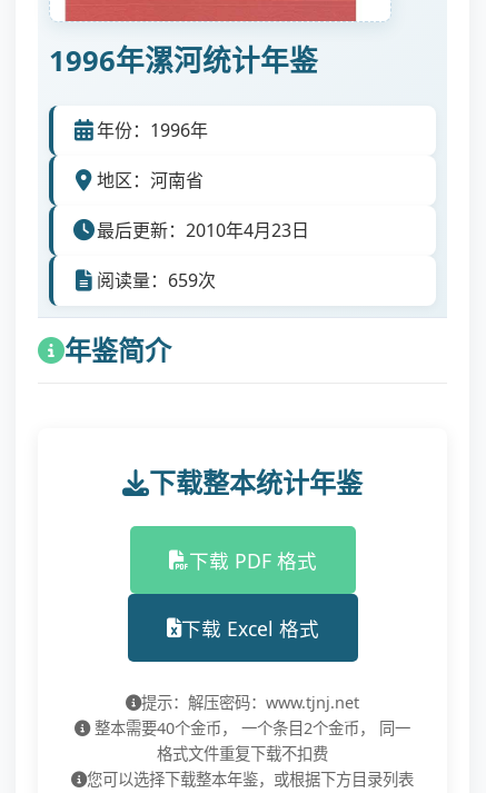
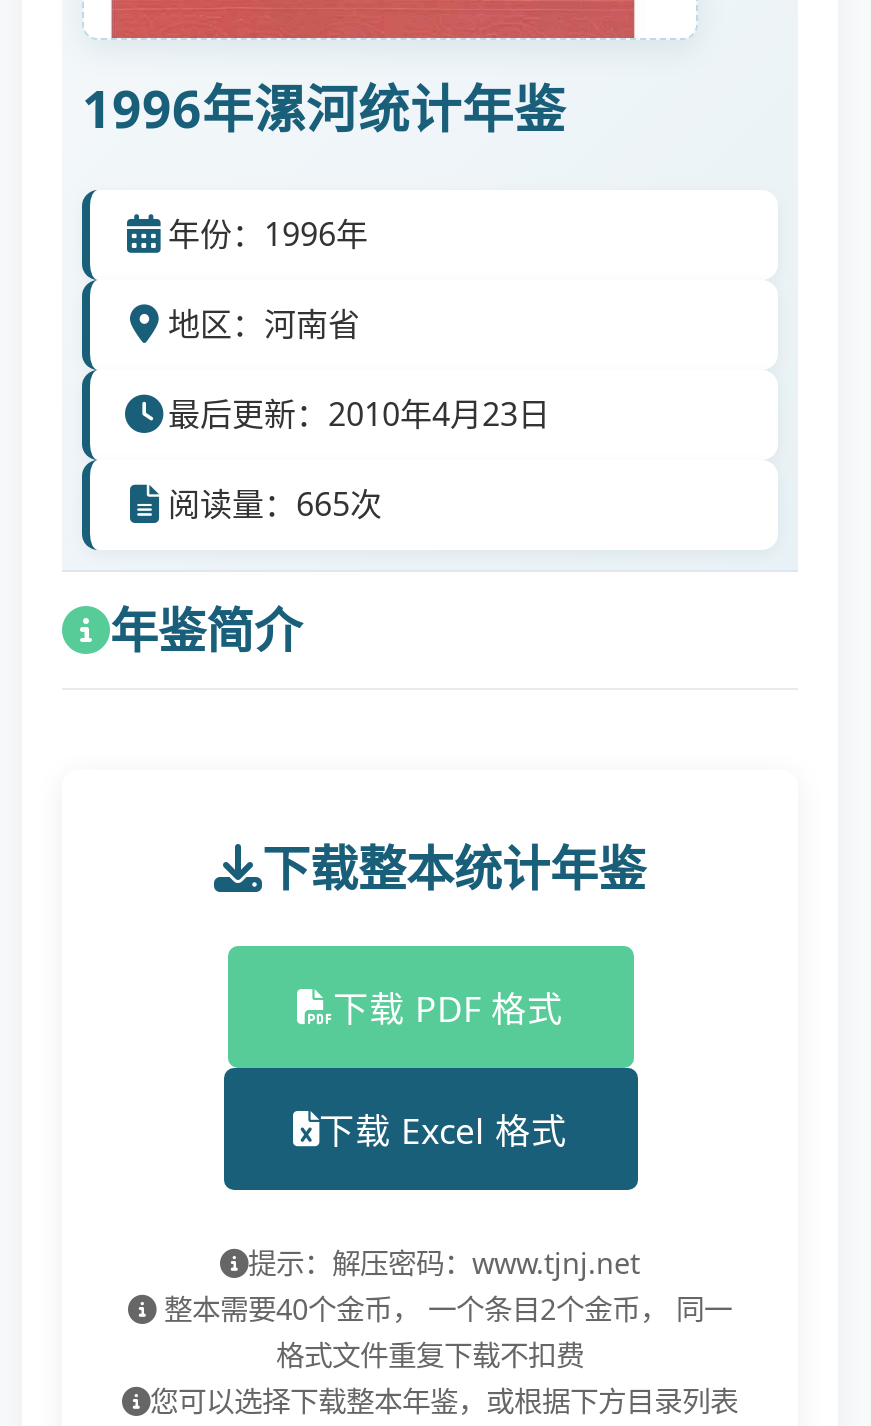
- 阅读量：659次
+ 阅读量：665次
